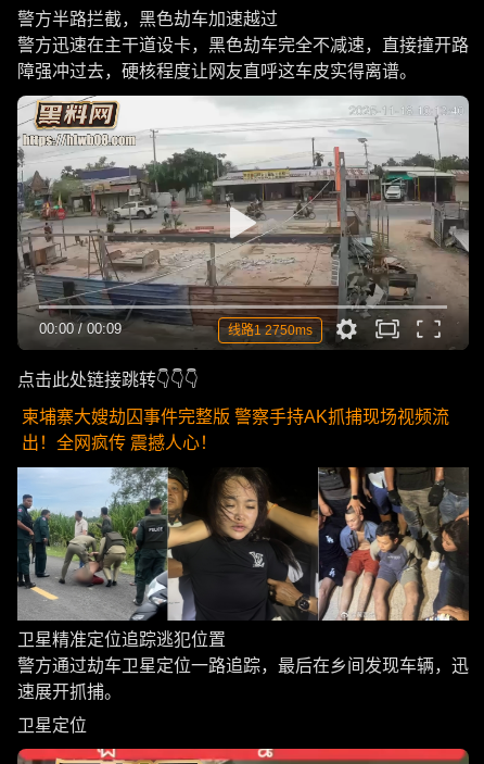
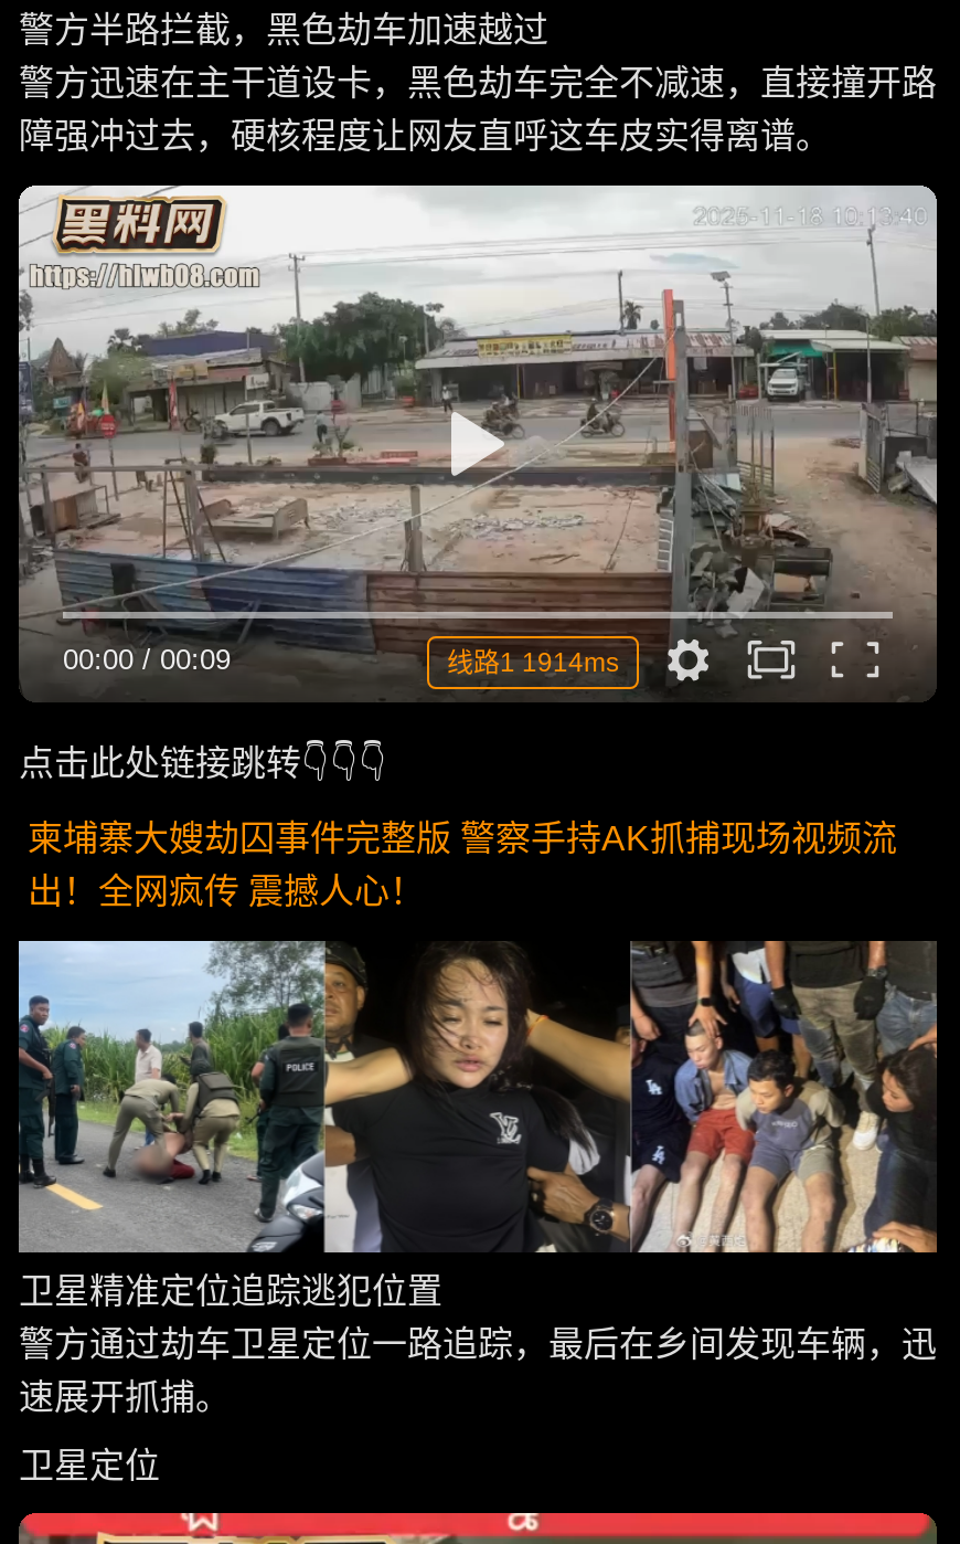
- 线路1 2750ms
+ 线路1 1914ms
